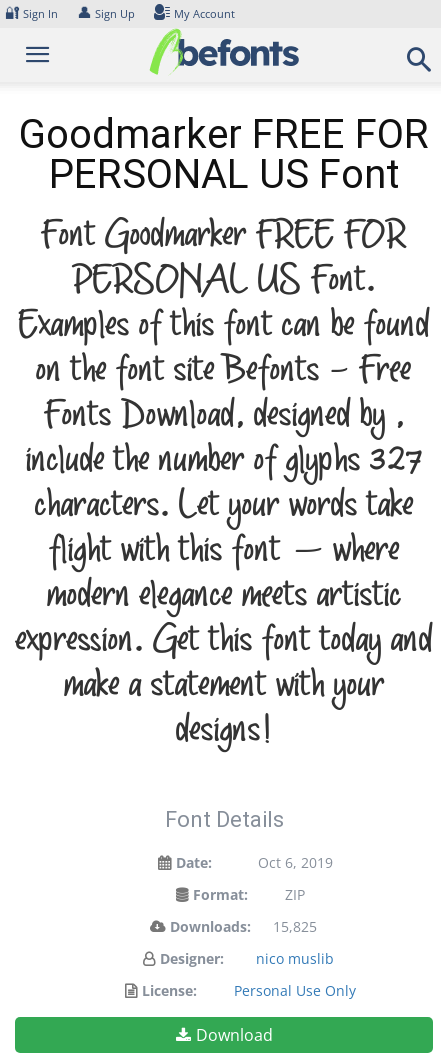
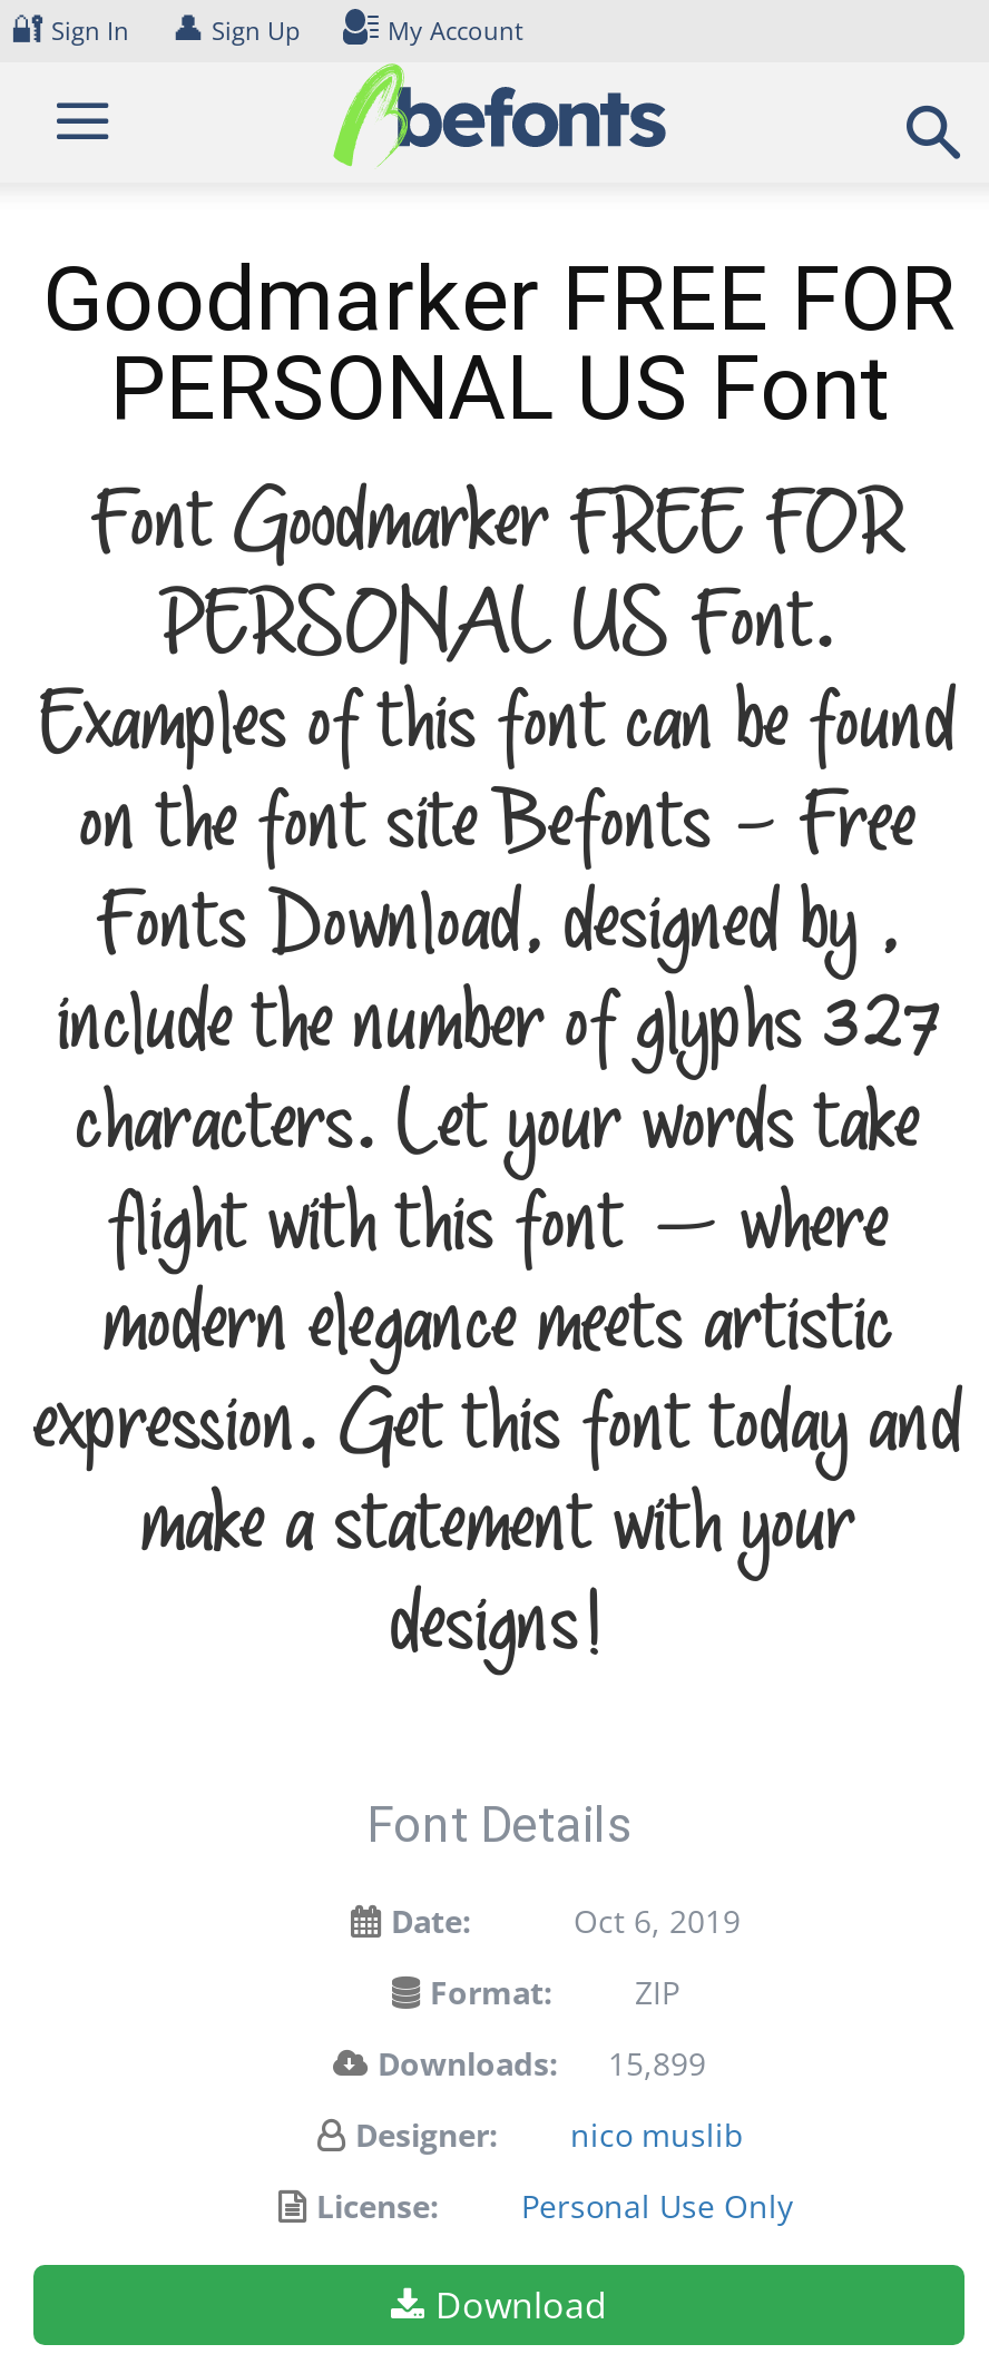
- Downloads: 15,825
+ Downloads: 15,899
